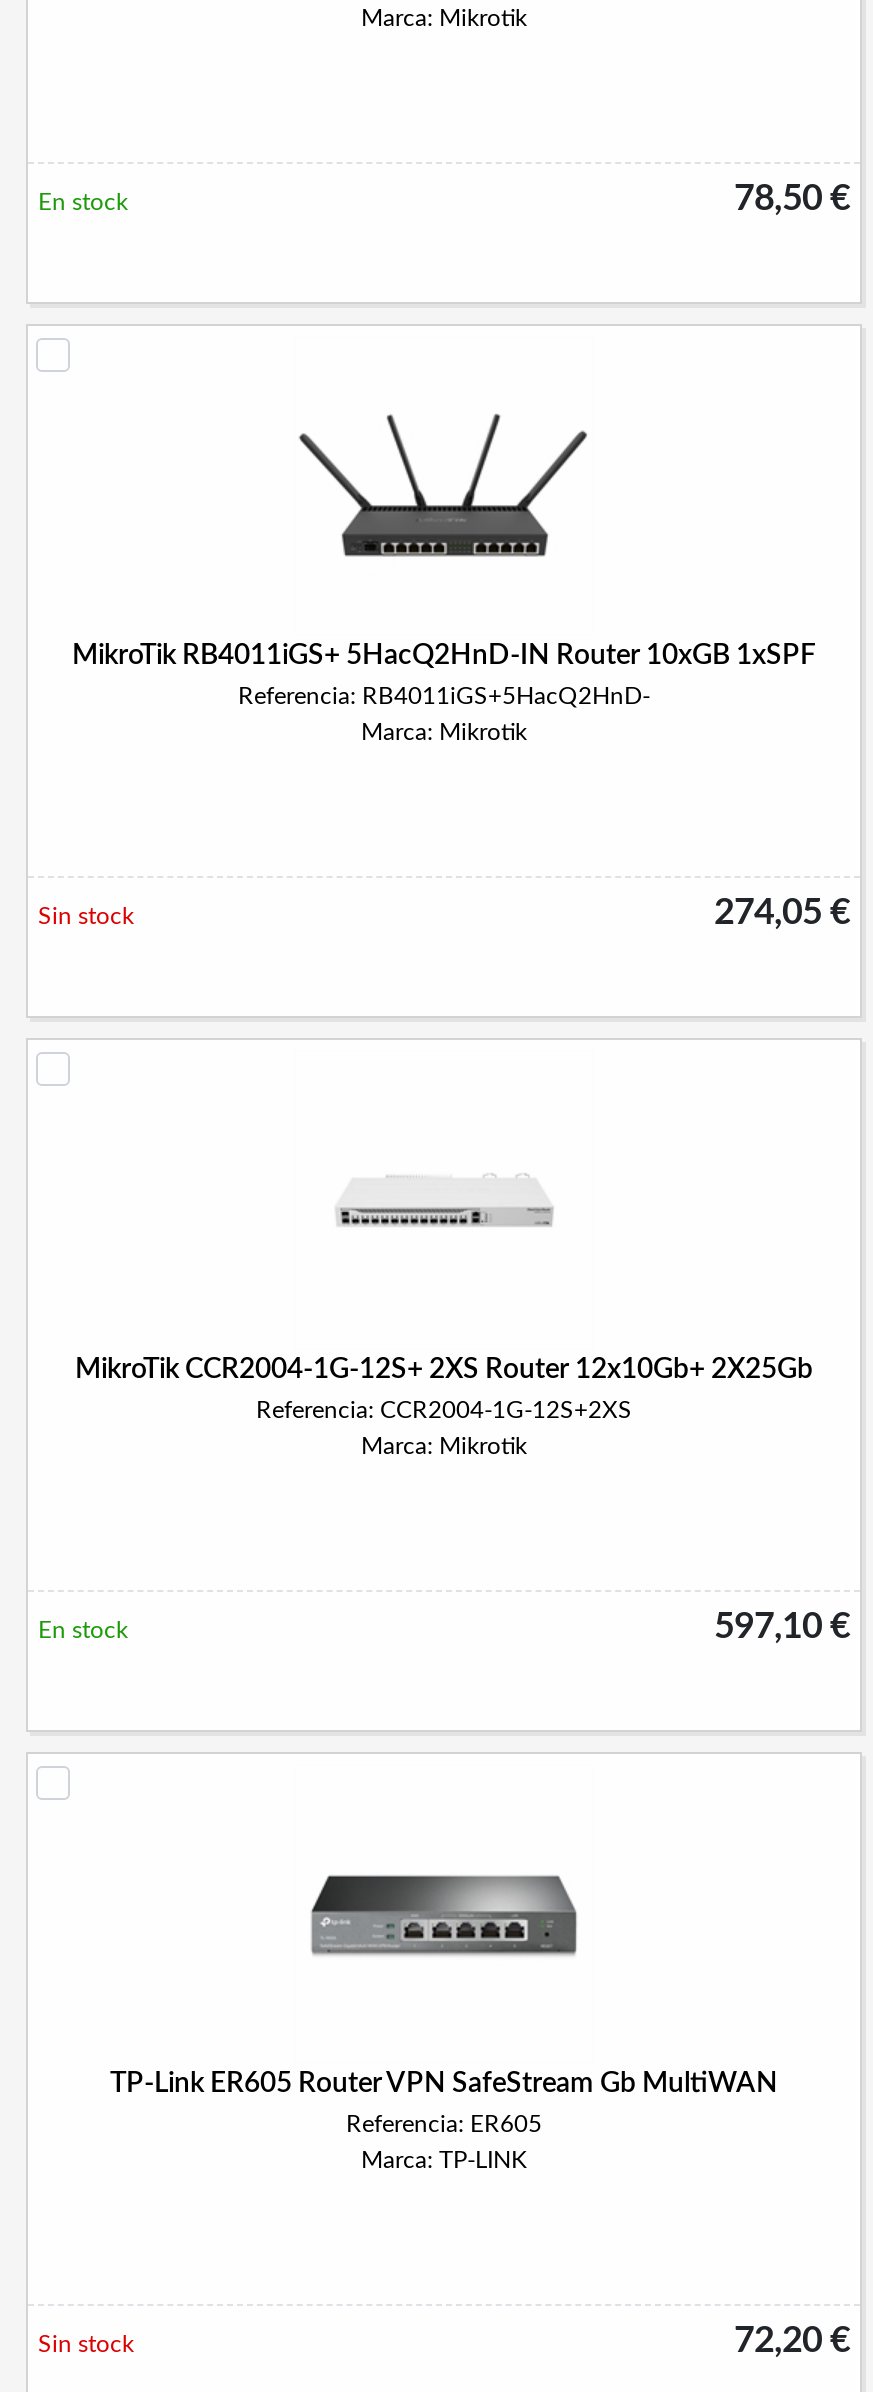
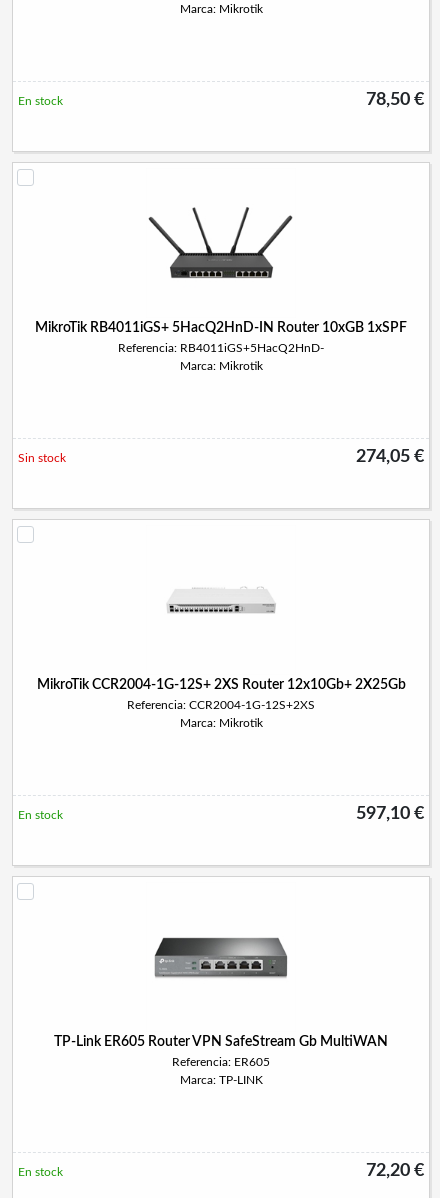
- Sin stock
+ En stock
